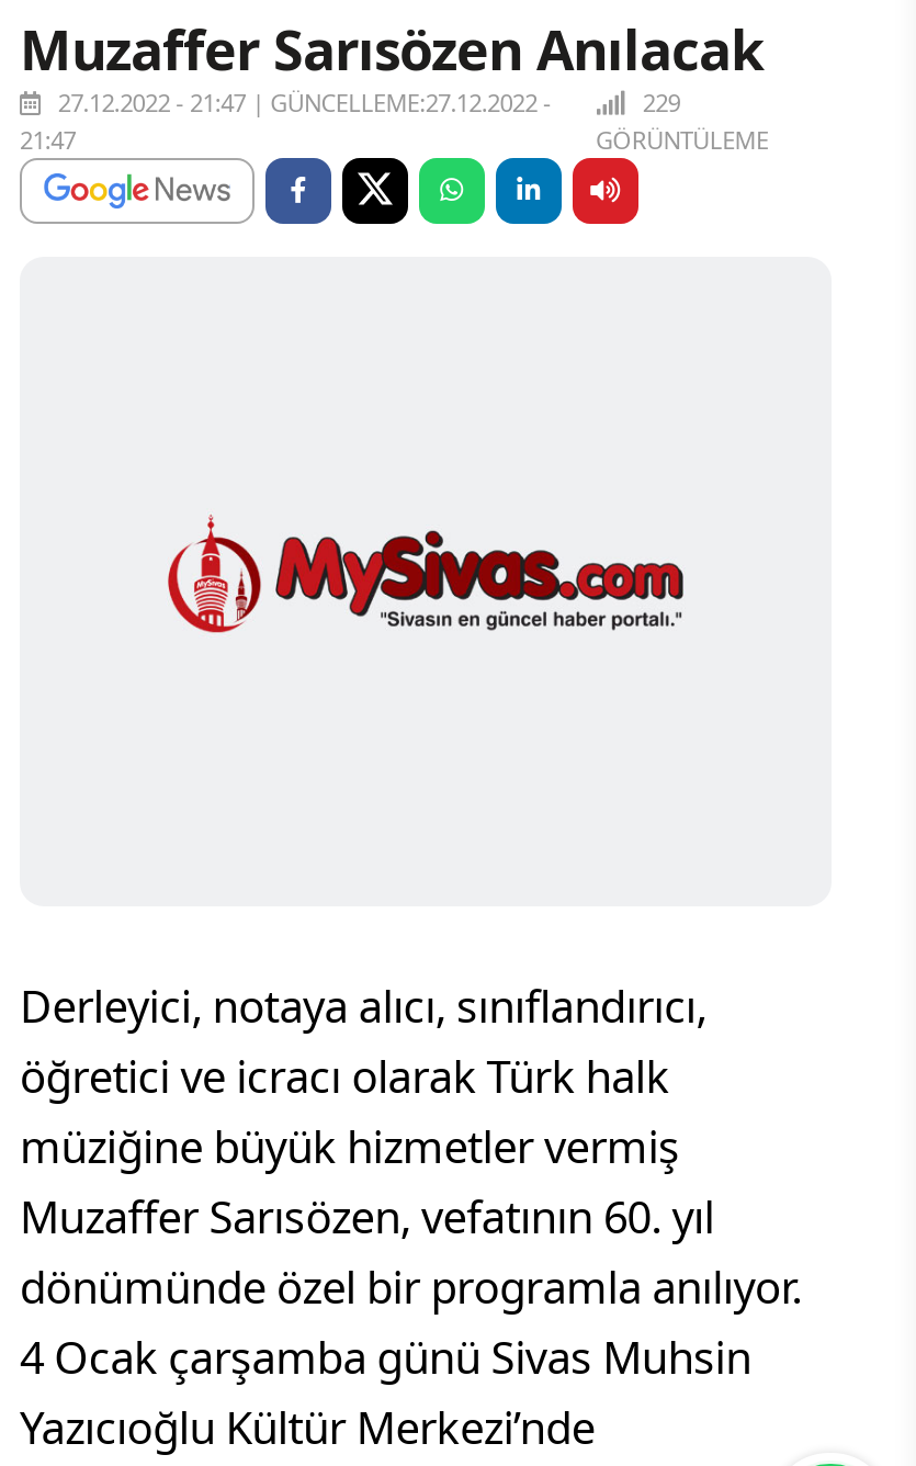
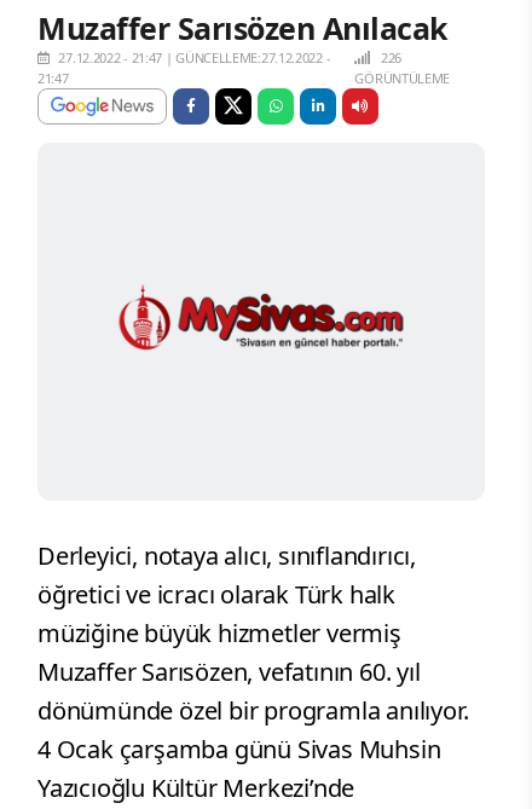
- 229
+ 226
